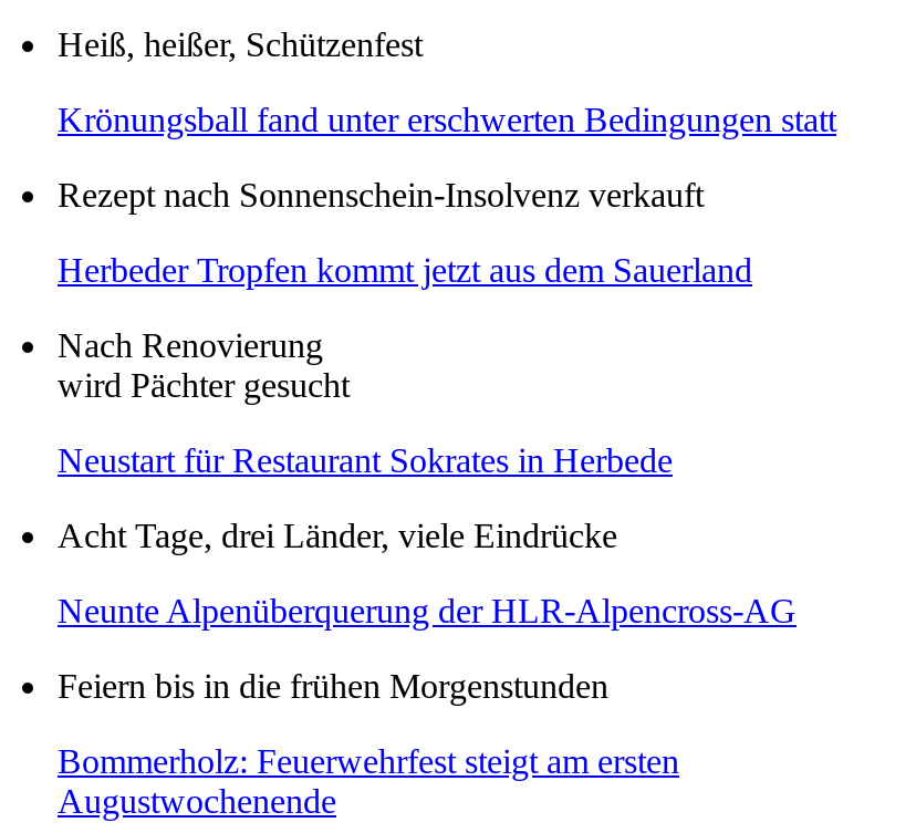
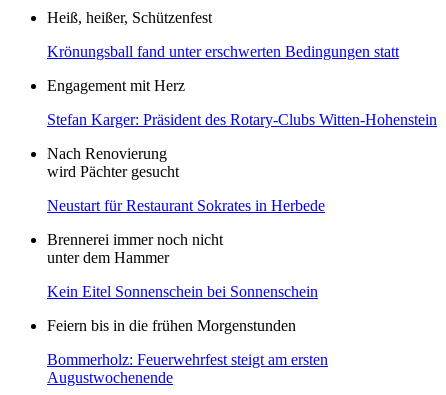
- Rezept nach Sonnenschein-Insolvenz verkauft
+ Engagement mit Herz

- Herbeder Tropfen kommt jetzt aus dem Sauerland
+ Stefan Karger: Präsident des Rotary-Clubs Witten-Hohenstein

- Acht Tage, drei Länder, viele Eindrücke
+ Brennerei immer noch nicht
+ unter dem Hammer

- Neunte Alpenüberquerung der HLR-Alpencross-AG
+ Kein Eitel Sonnenschein bei Sonnenschein
